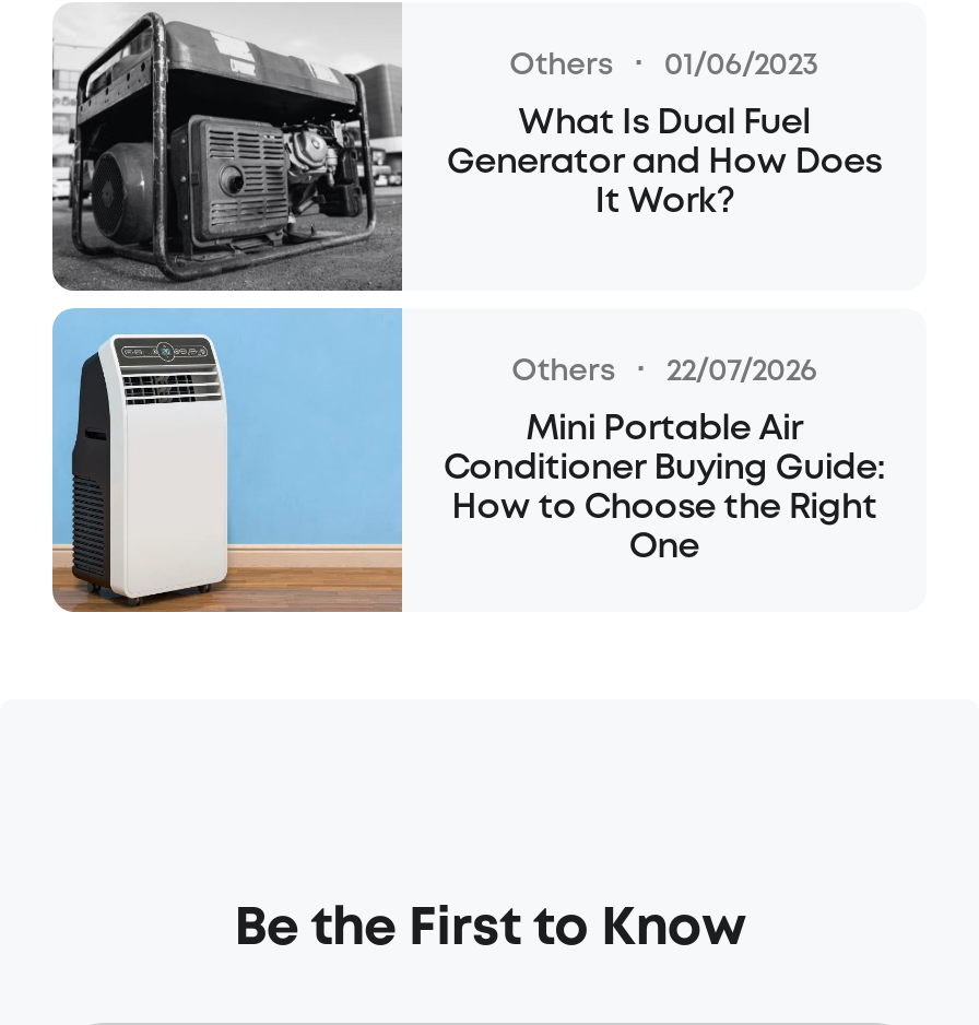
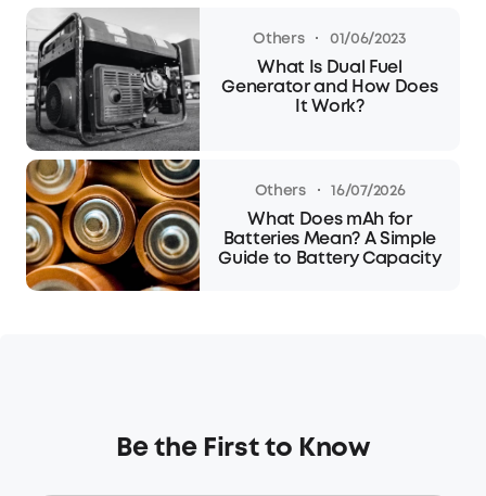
- [image]
- Mini Portable Air
- Conditioner Buying Guide:
- How to Choose the Right
- One
+ [image]
+ What Does mAh for
+ Batteries Mean? A Simple
+ Guide to Battery Capacity

- 22/07/2026
+ 16/07/2026
